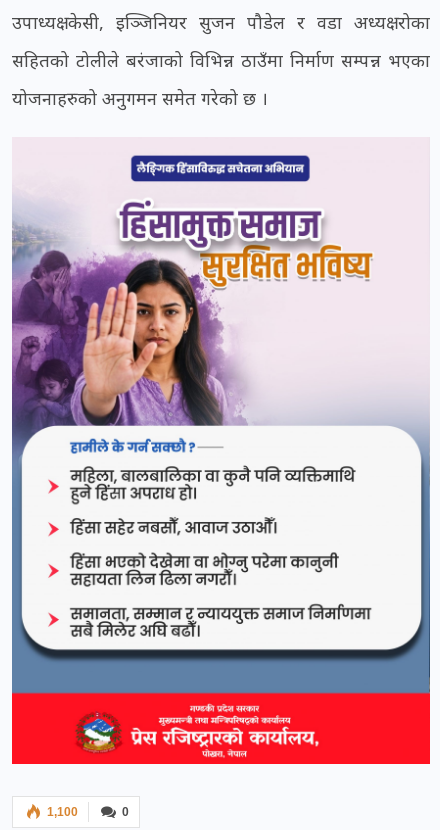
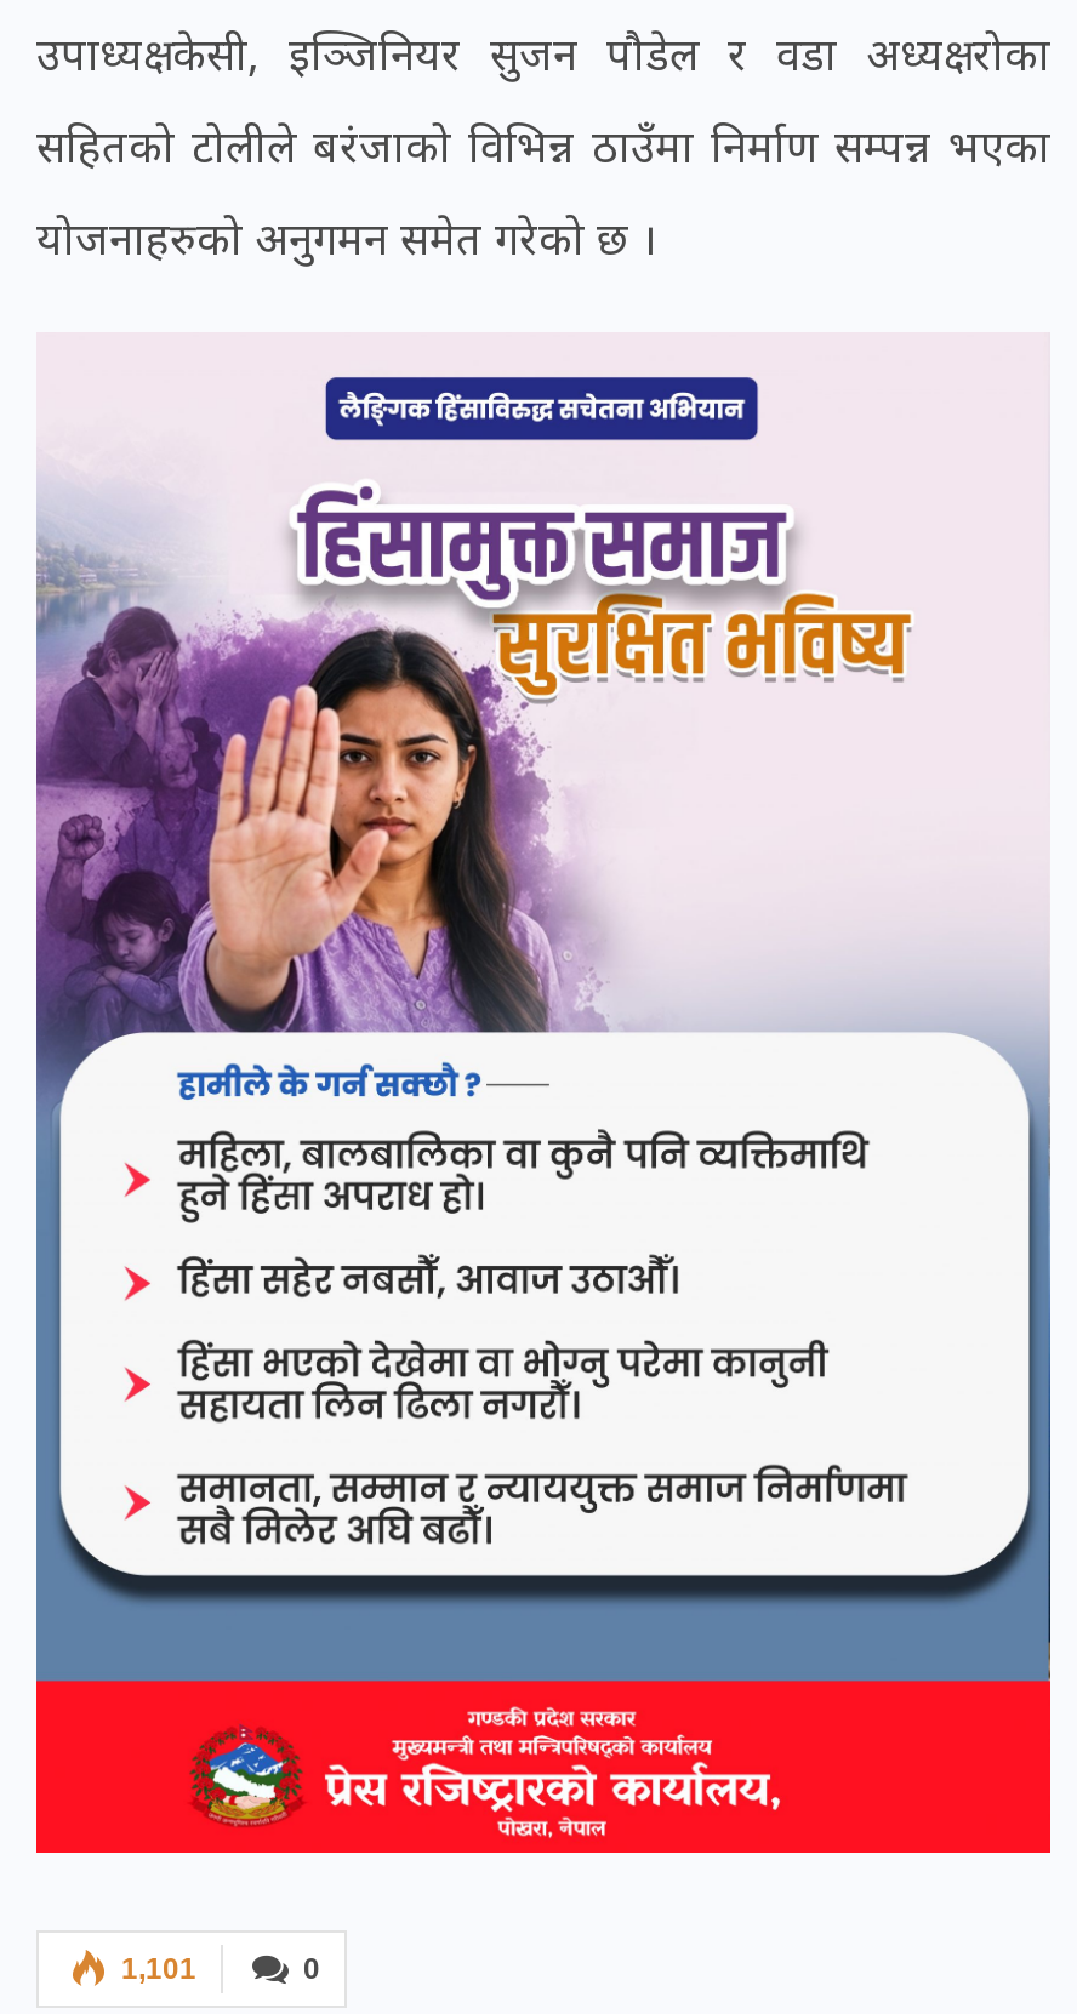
- 1,100
+ 1,101
